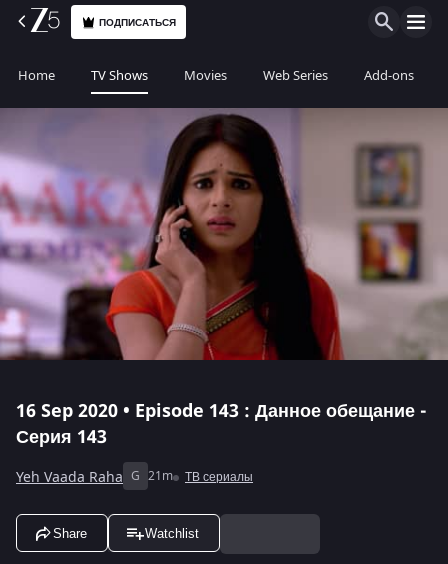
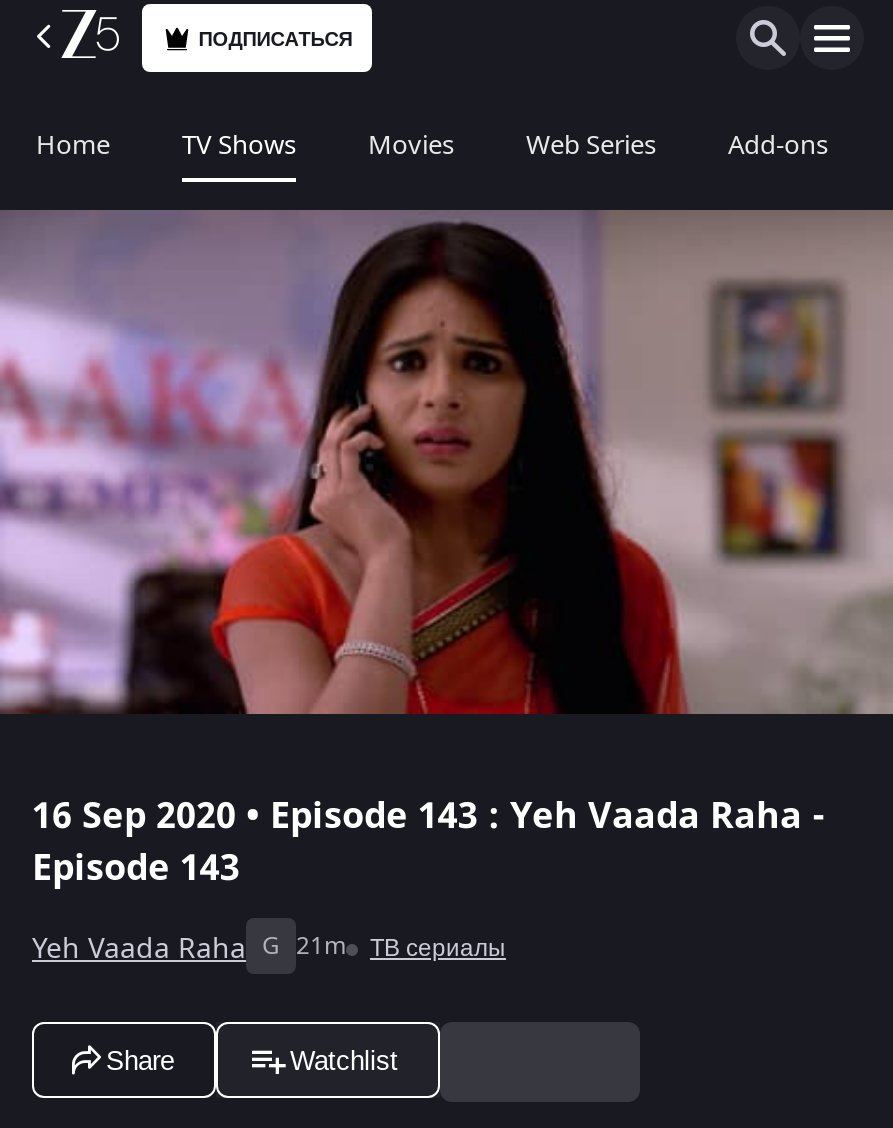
- 16 Sep 2020 • Episode 143 : Данное обещание -
- Серия 143
+ 16 Sep 2020 • Episode 143 : Yeh Vaada Raha -
+ Episode 143
